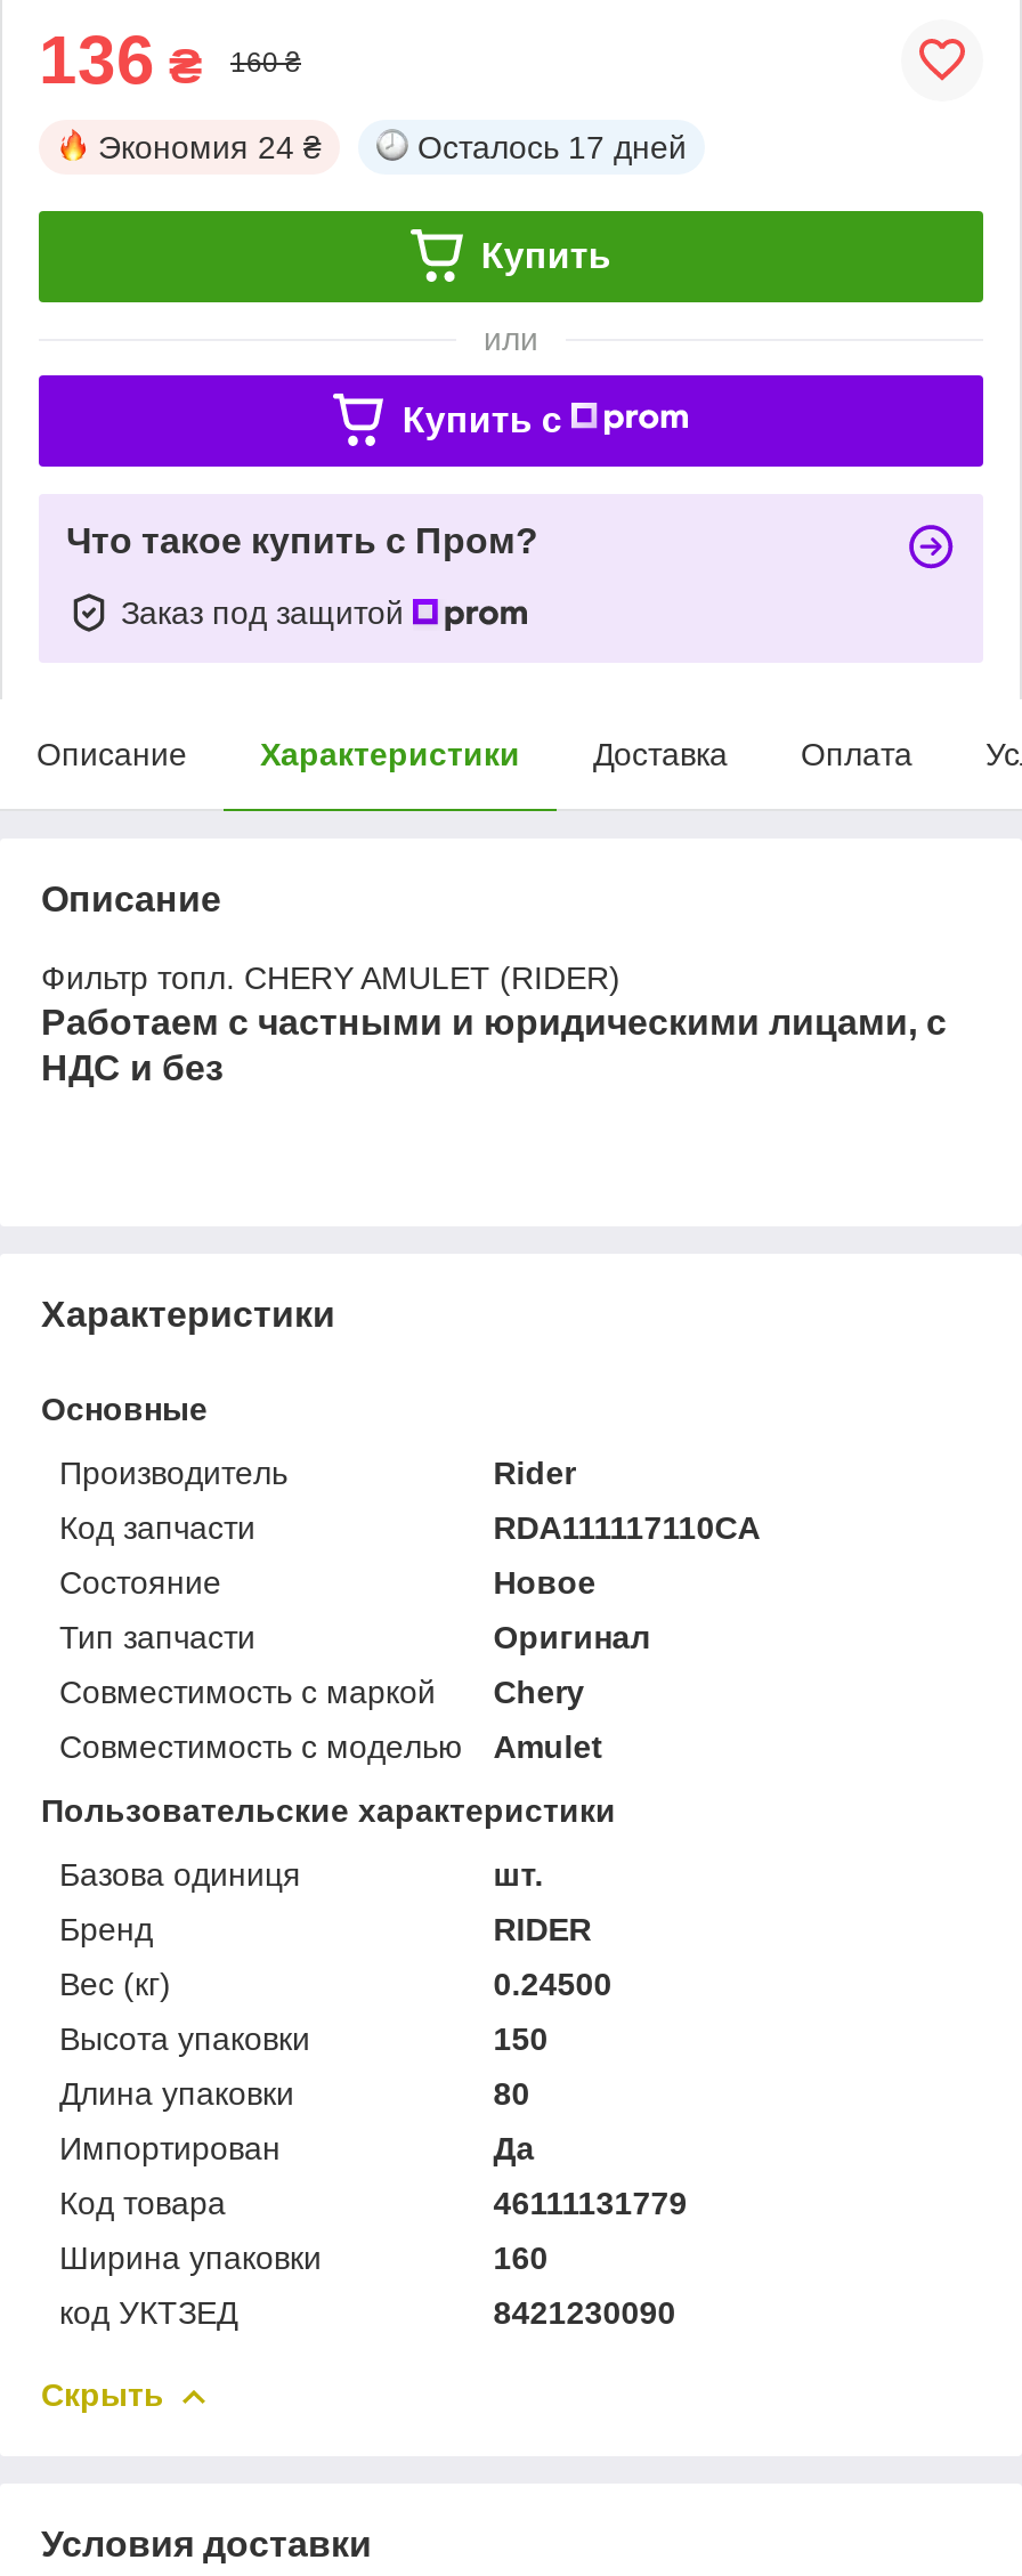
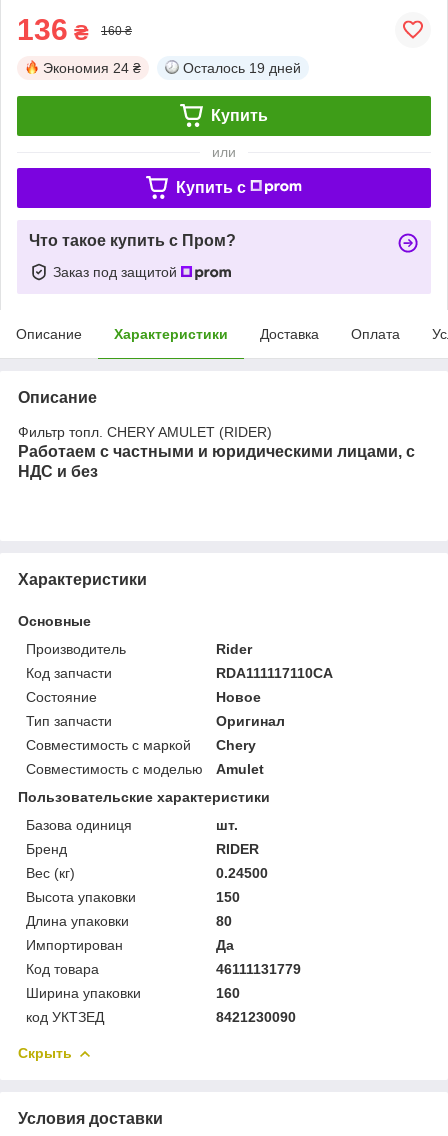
- Осталось 17 дней
+ Осталось 19 дней
